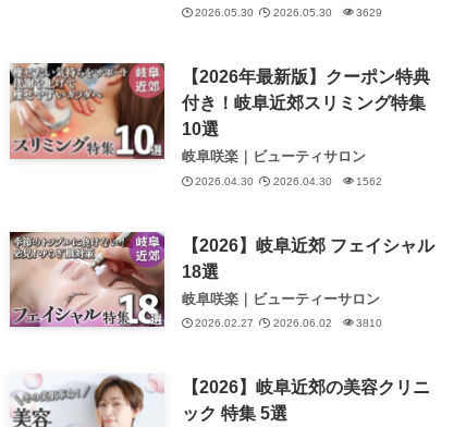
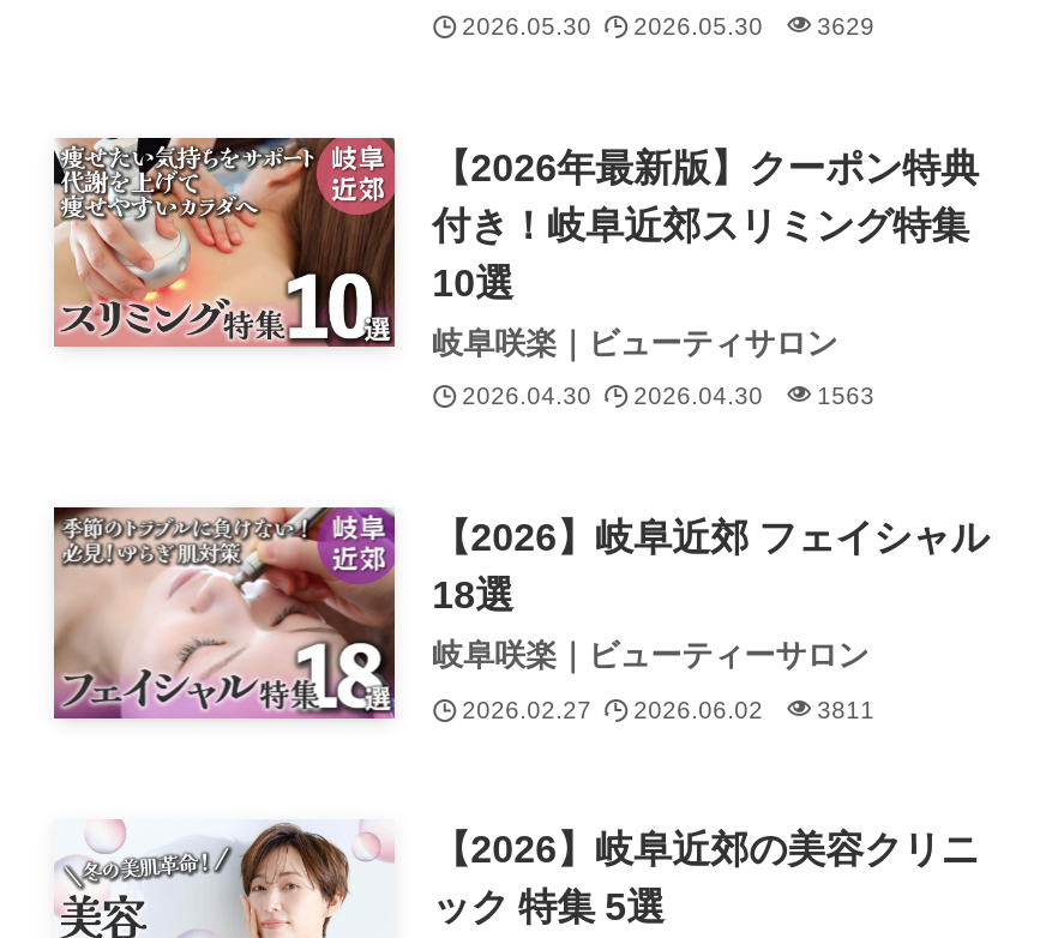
- 1562
+ 1563

- 3810
+ 3811
